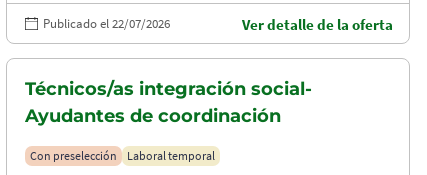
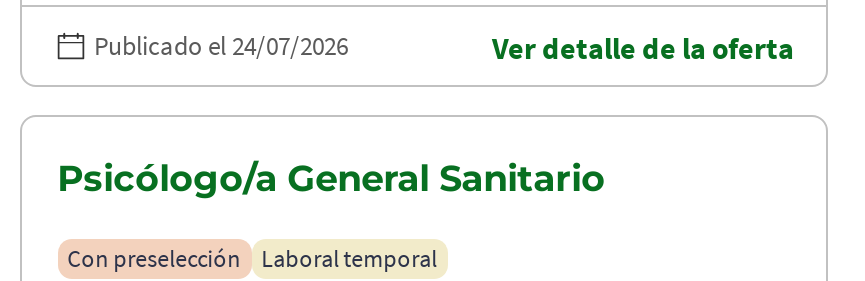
- Publicado el 22/07/2026
+ Publicado el 24/07/2026

- Técnicos/as integración social-
- Ayudantes de coordinación
+ Psicólogo/a General Sanitario
